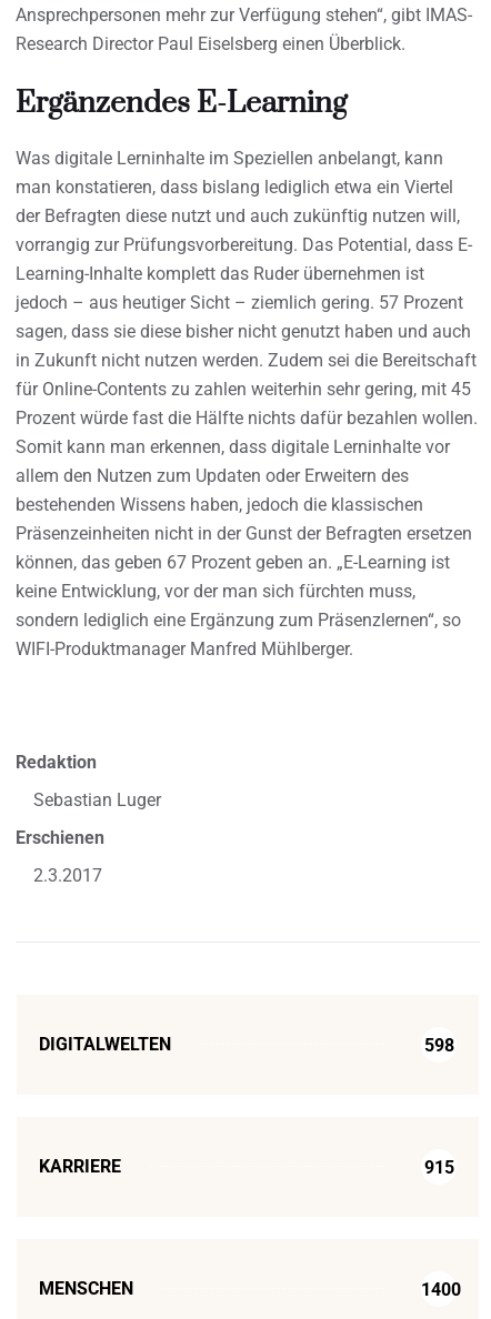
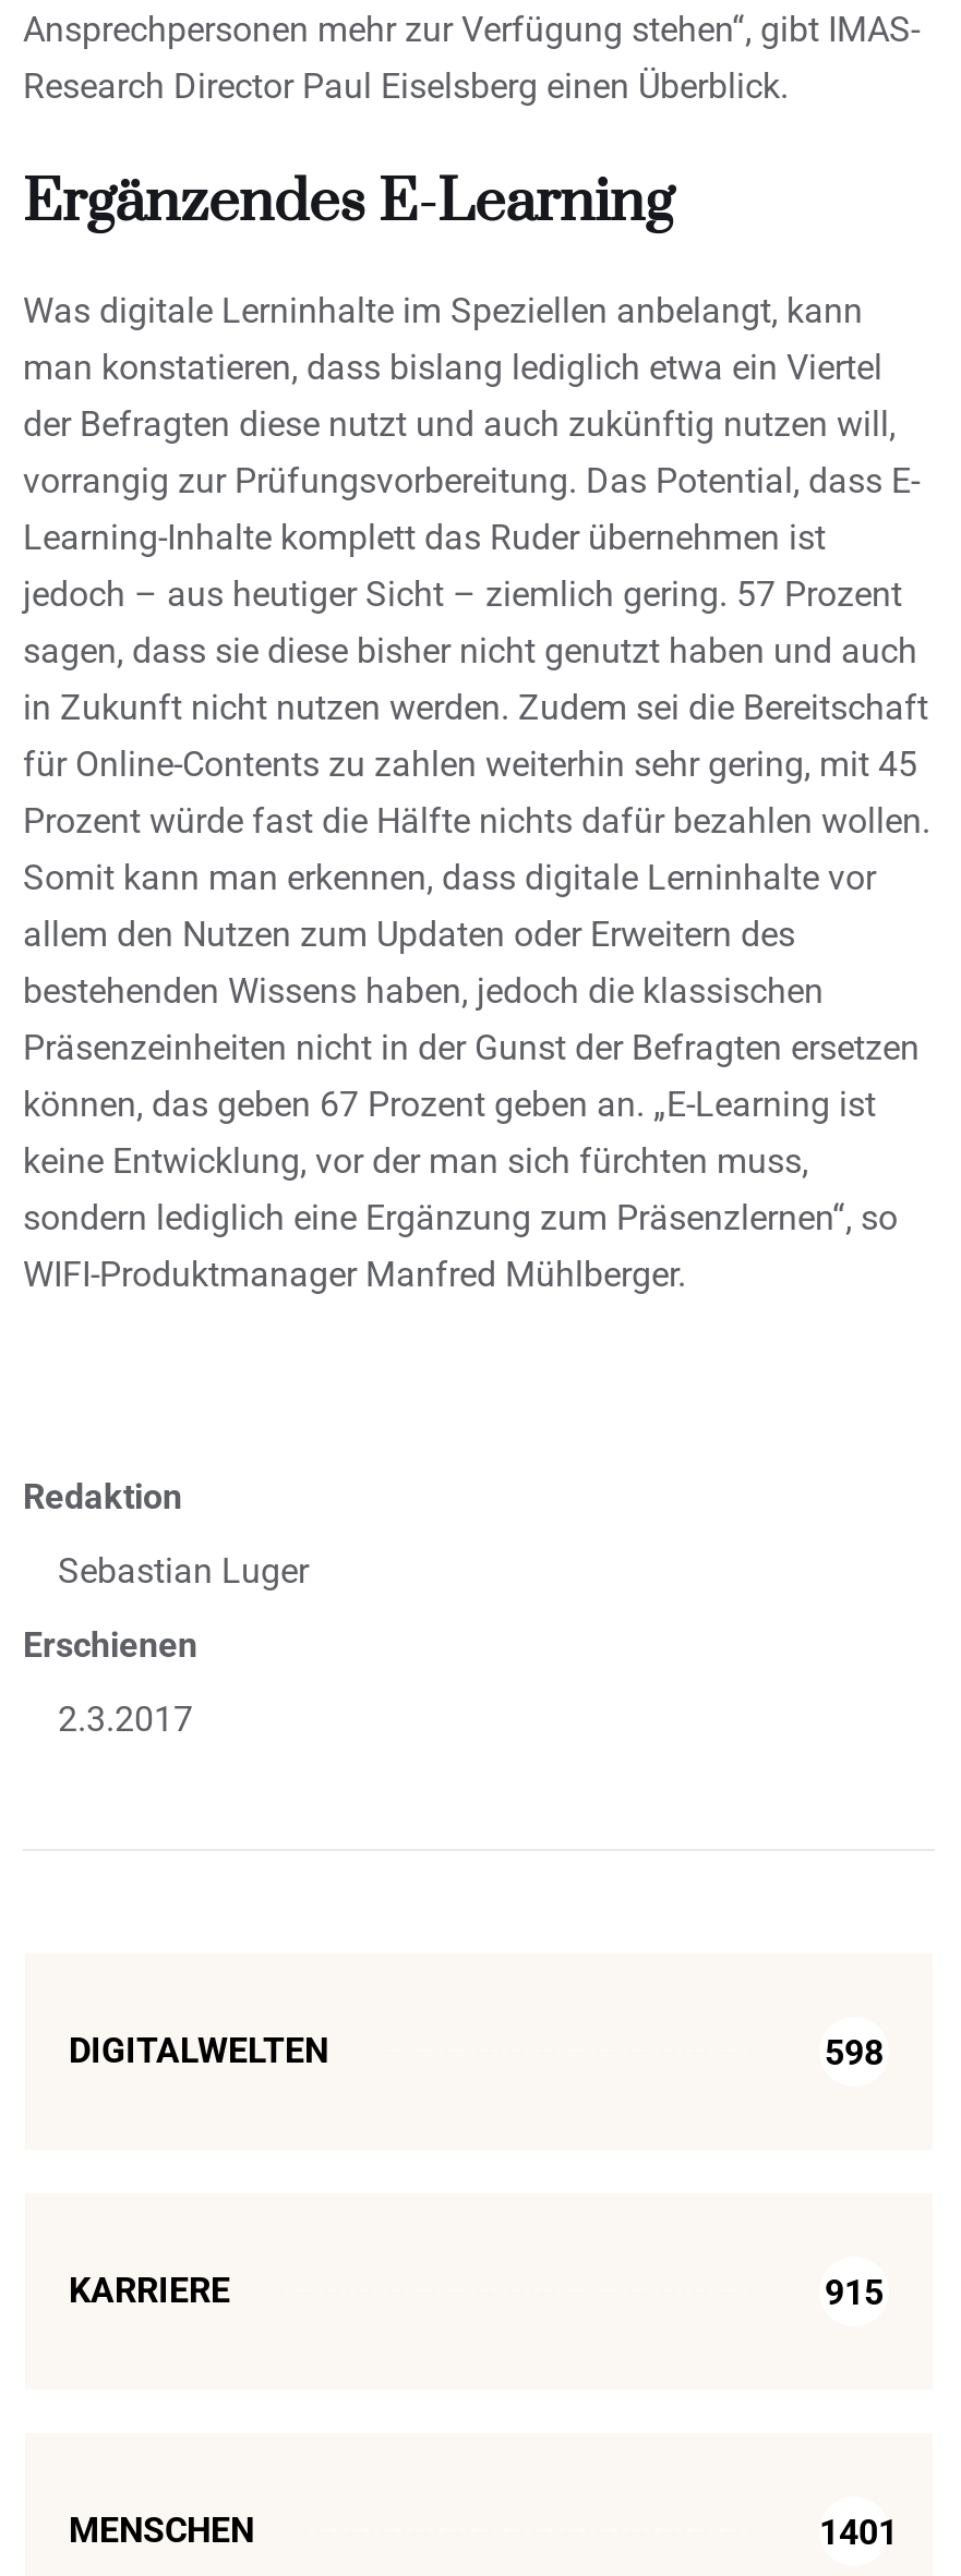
- 1400
+ 1401
